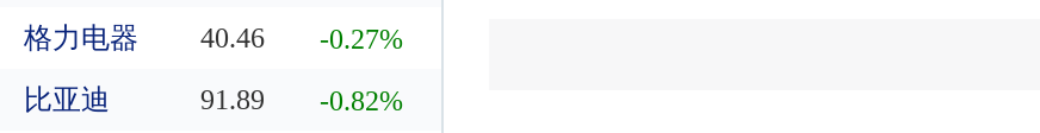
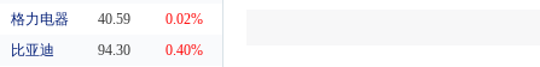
- 40.46
+ 40.59

- -0.27%
+ 0.02%

- 91.89
+ 94.30

- -0.82%
+ 0.40%
